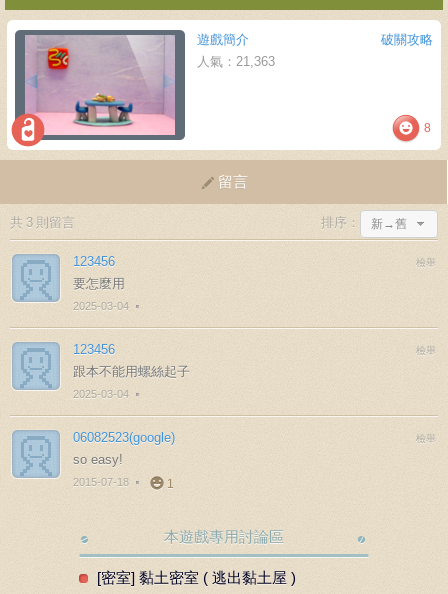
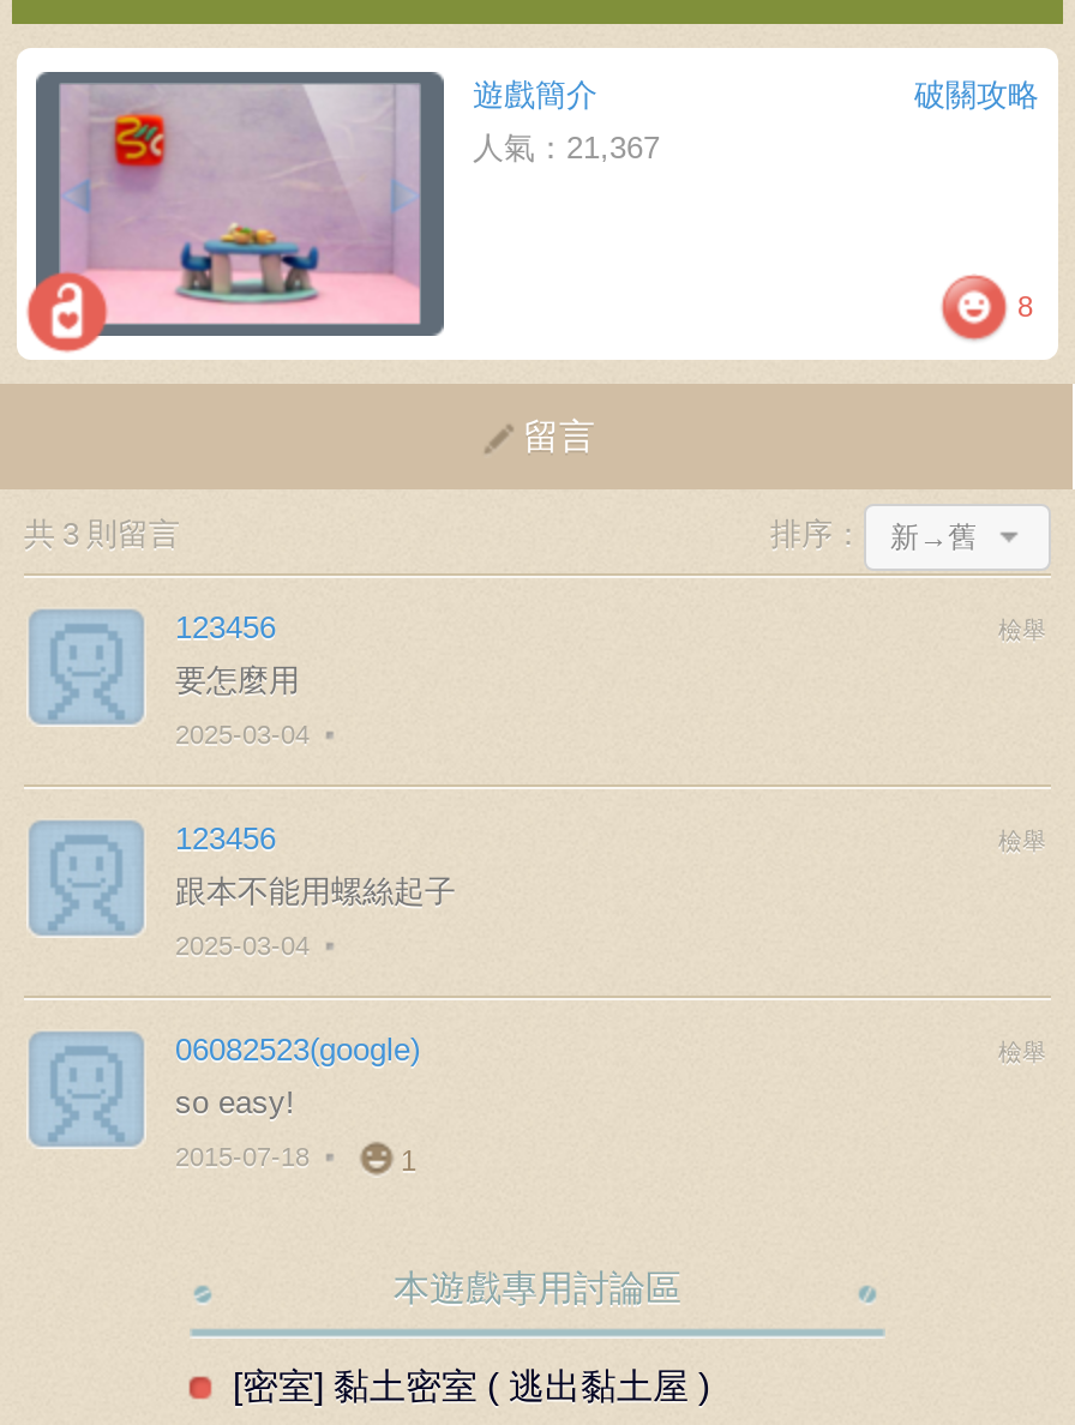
- 人氣：21,363
+ 人氣：21,367
